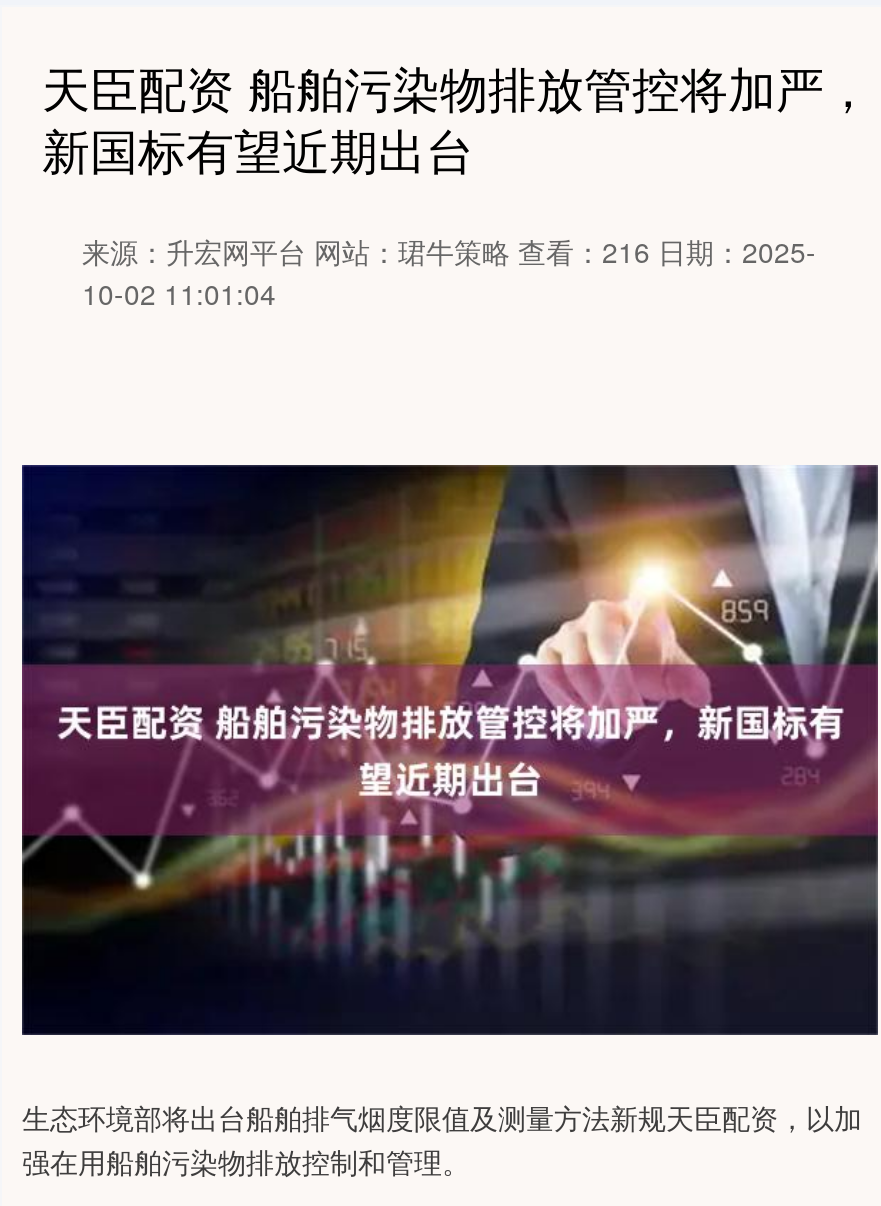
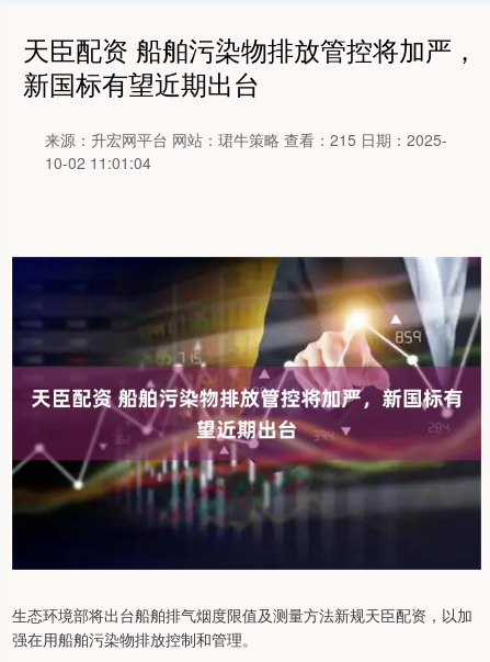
- 来源：升宏网平台网站：珺牛策略 查看：216 日期：2025-
+ 来源：升宏网平台网站：珺牛策略 查看：215 日期：2025-
